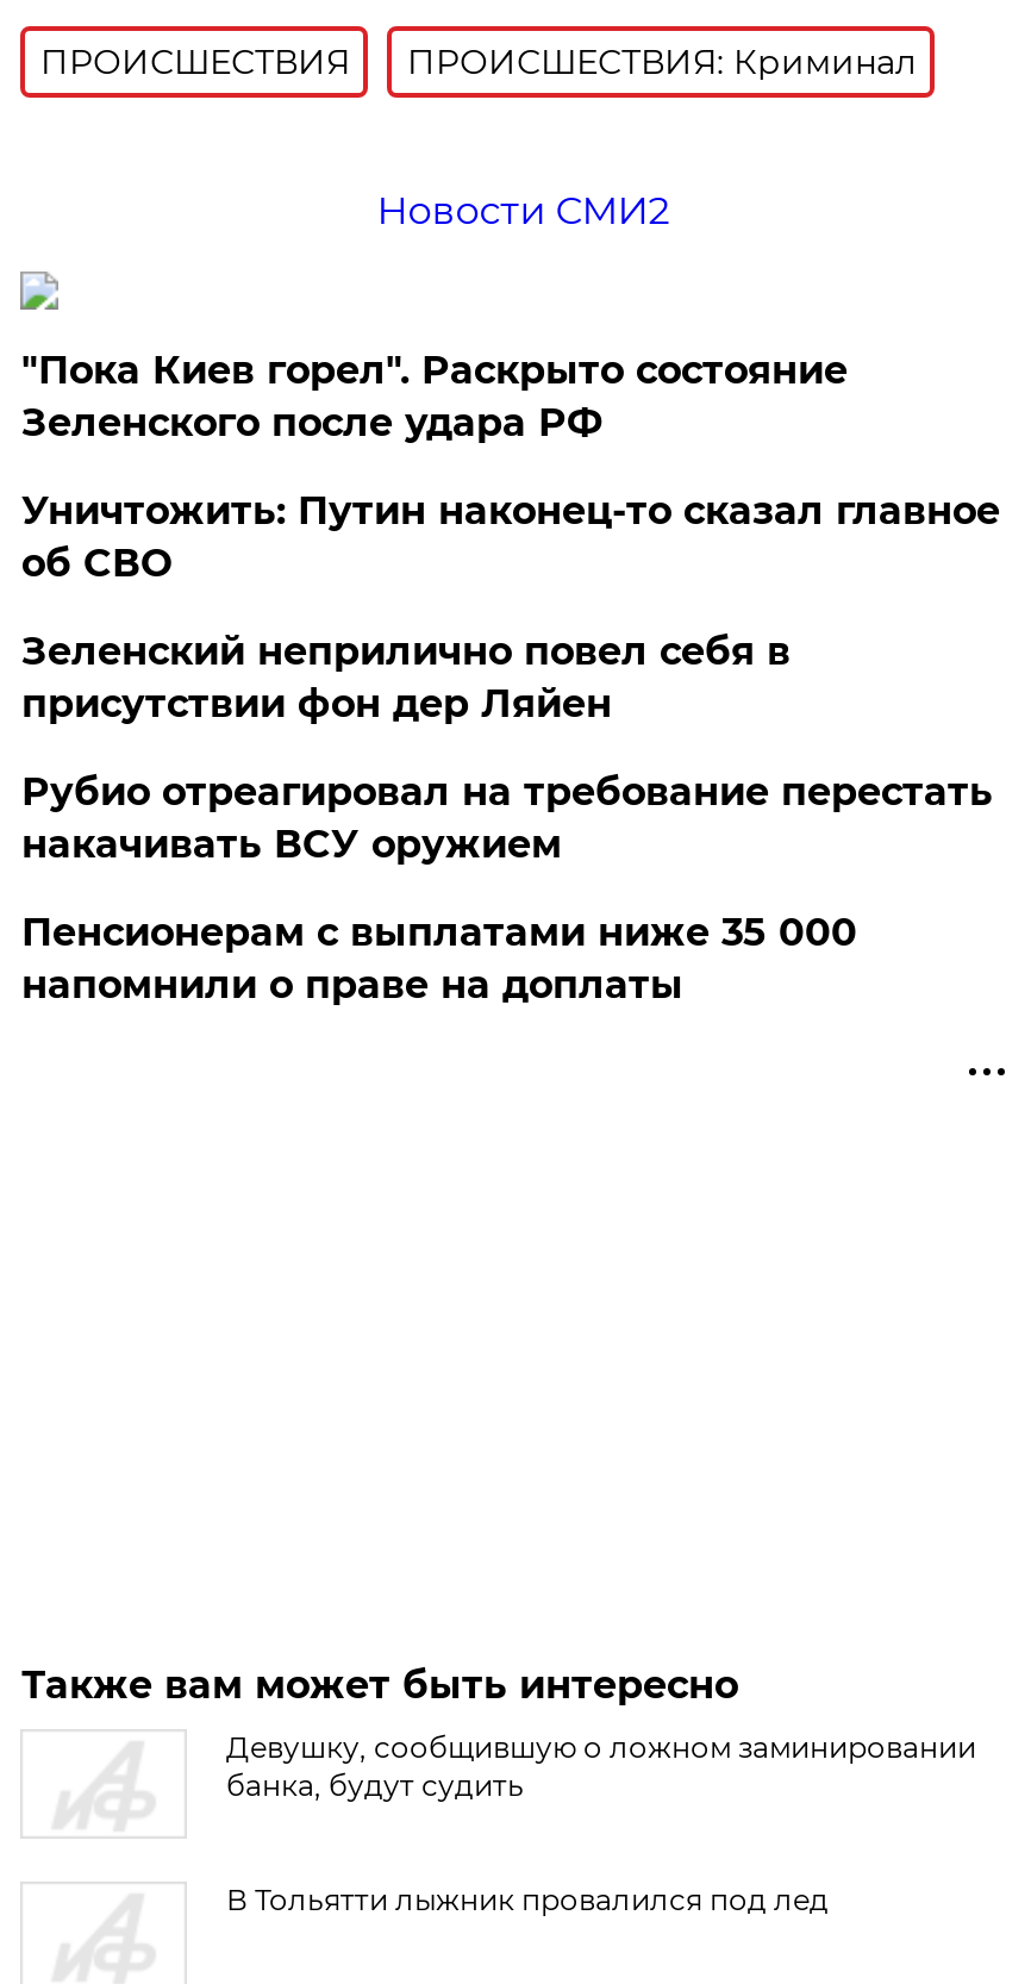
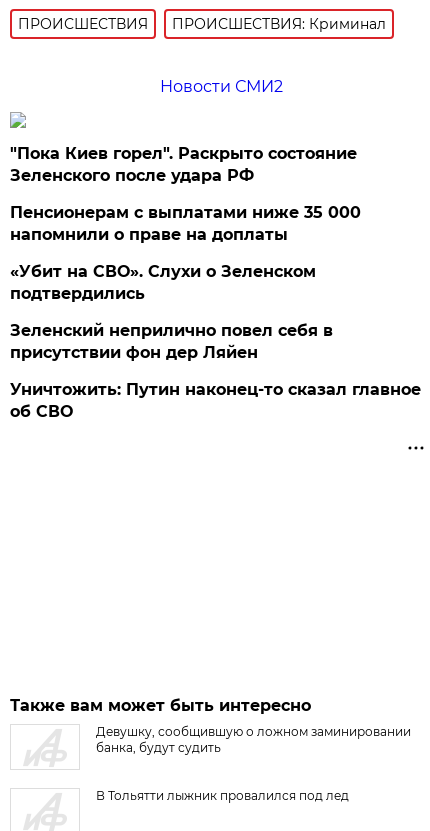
moved down: Зеленский неприлично повел cебя в | присутствии фон дер Ляйен | Уничтожить: Путин наконец-то сказал главное | об СВО

- Рубио отреагировал на требование перестать
- накачивать ВСУ оружием

moved up: Пенсионерам с выплатами ниже 35 000 | напомнили о праве на доплаты

+ «Убит на СВО». Слухи о Зеленском
+ подтвердились
